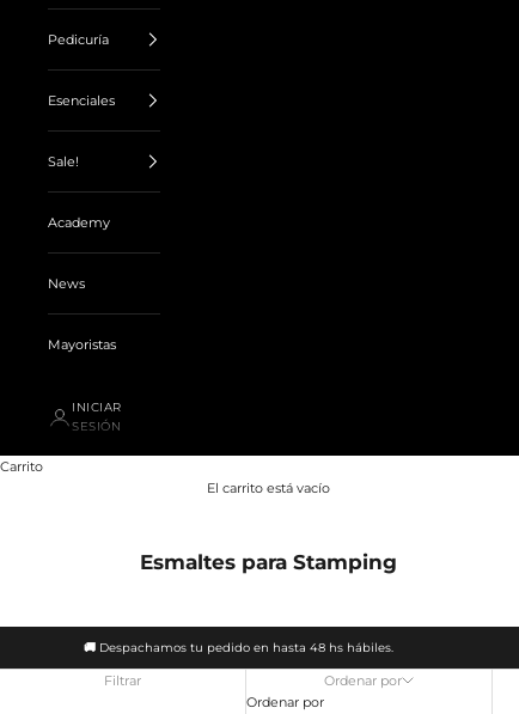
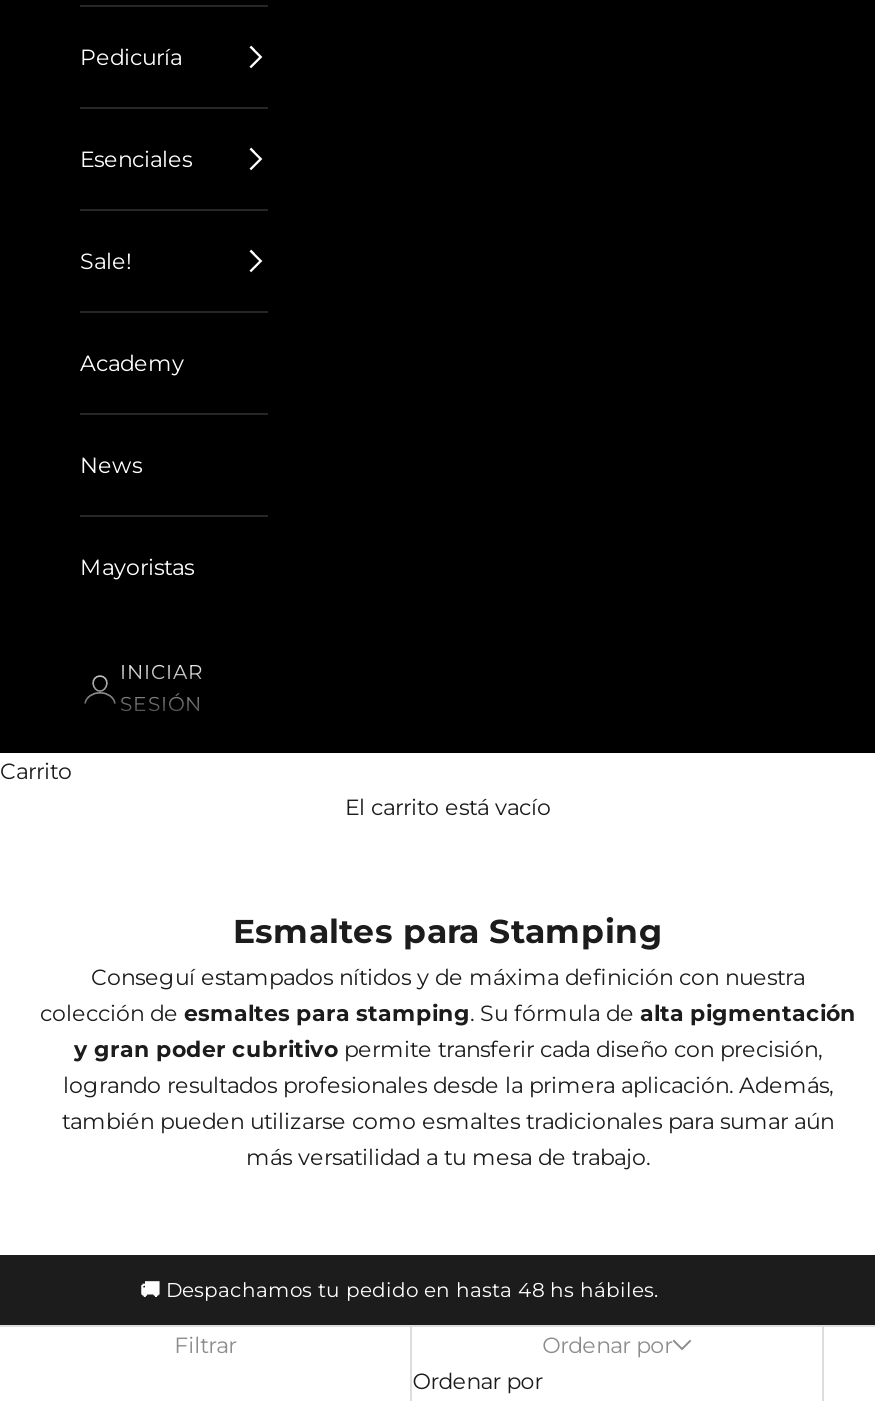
+ Conseguí estampados nítidos y de máxima definición con nuestra
+ colección de esmaltes para stamping. Su fórmula de alta pigmentación
+ y gran poder cubritivo permite transferir cada diseño con precisión,
+ logrando resultados profesionales desde la primera aplicación. Además,
+ también pueden utilizarse como esmaltes tradicionales para sumar aún
+ más versatilidad a tu mesa de trabajo.
